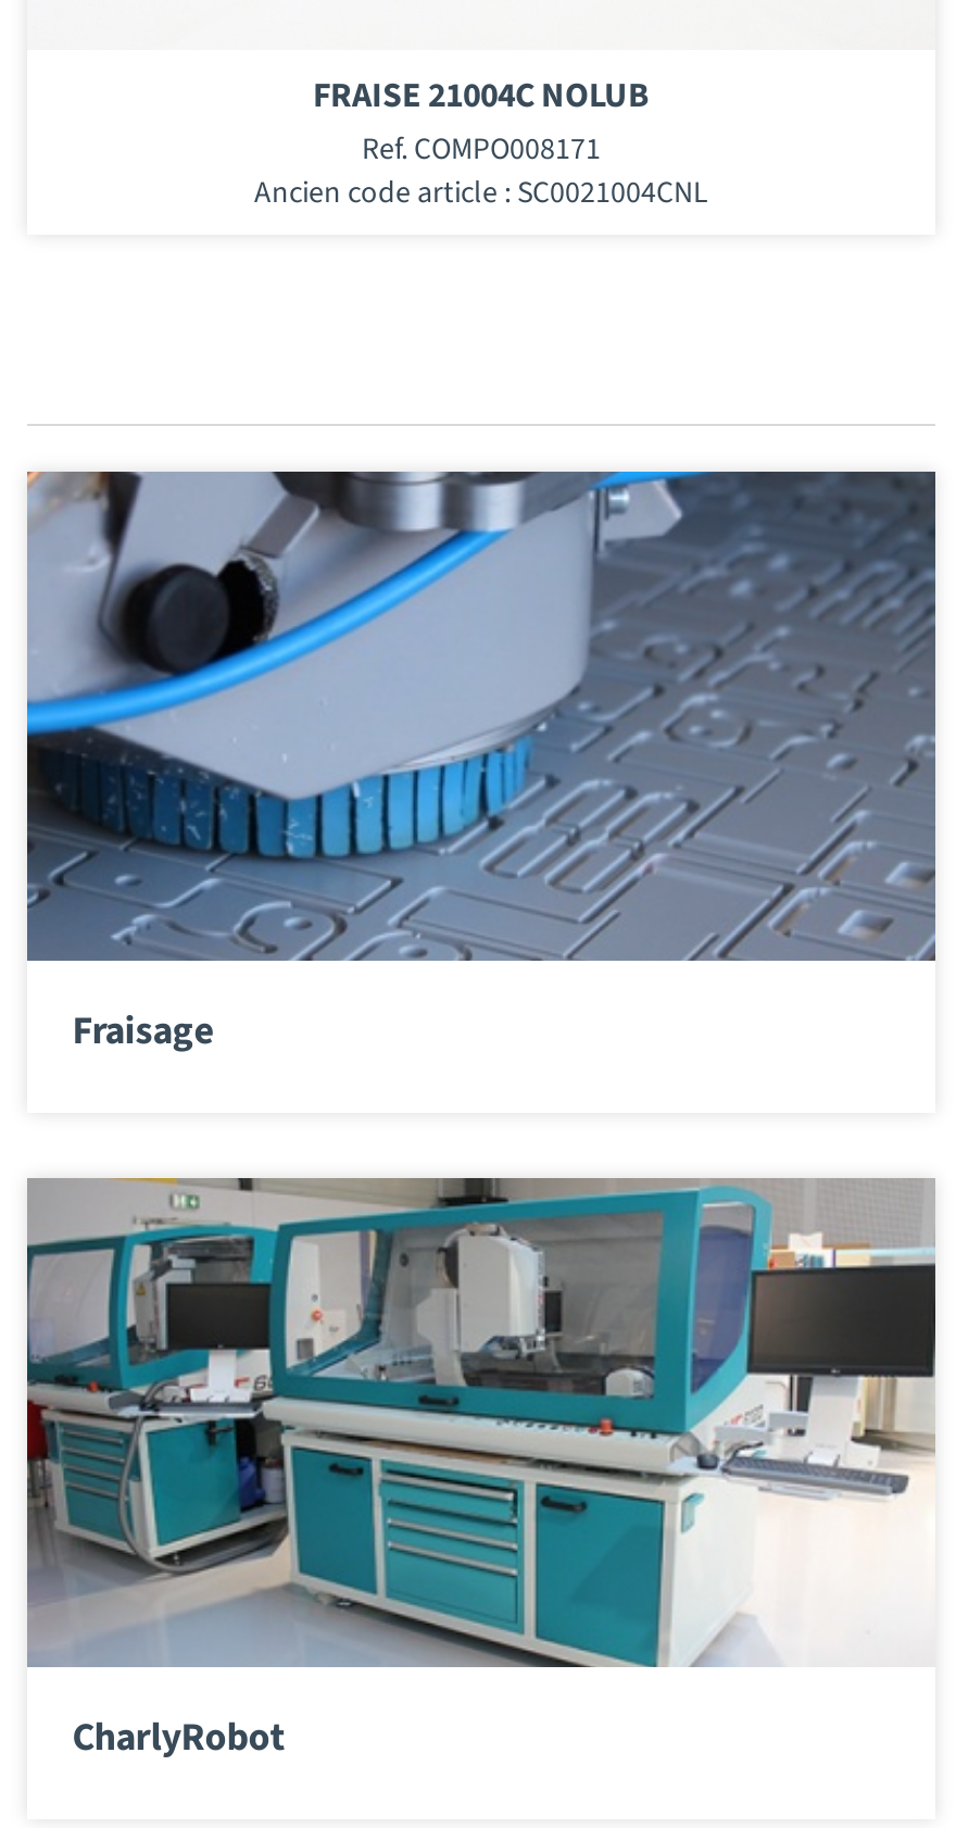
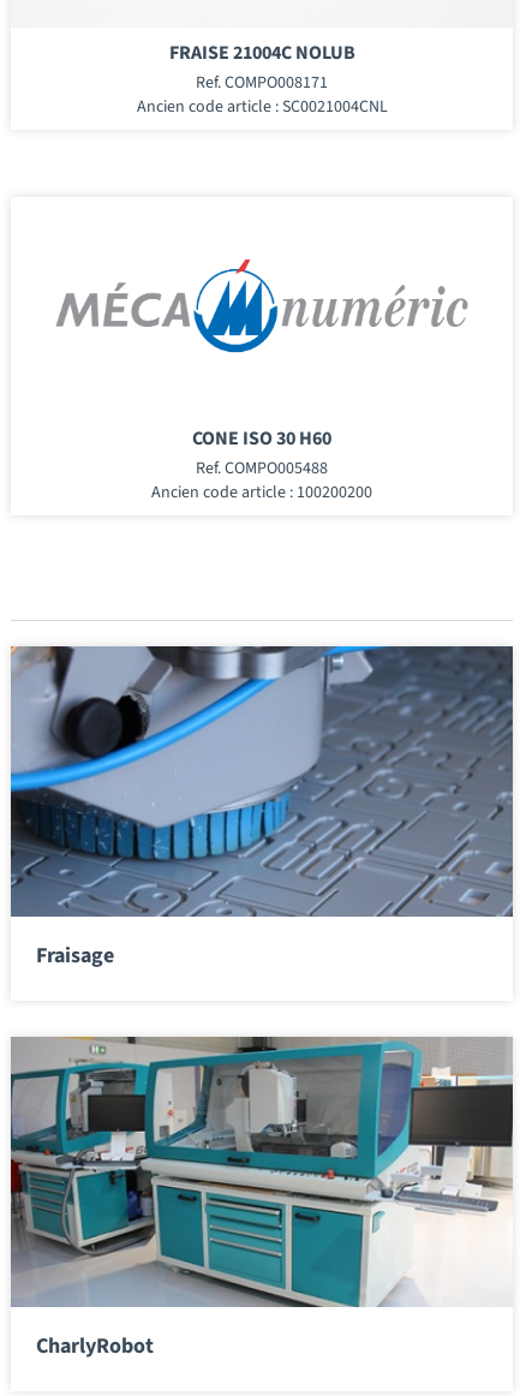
+ [image]

+ CONE ISO 30 H60
+ Ref. COMPO005488
+ Ancien code article : 100200200
